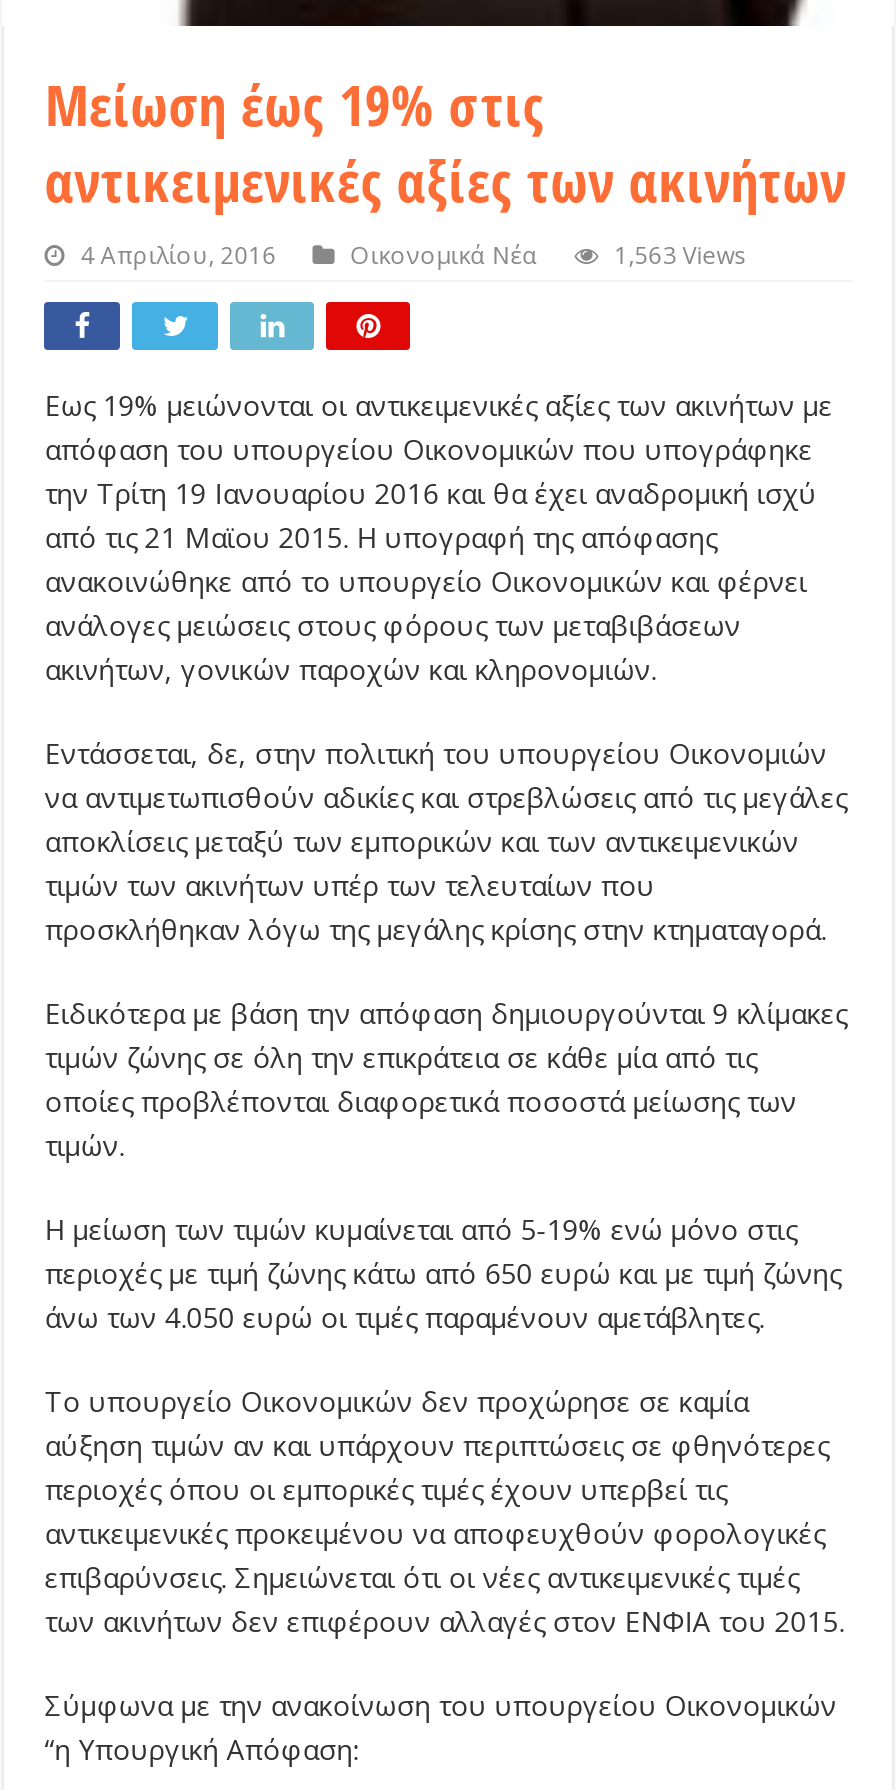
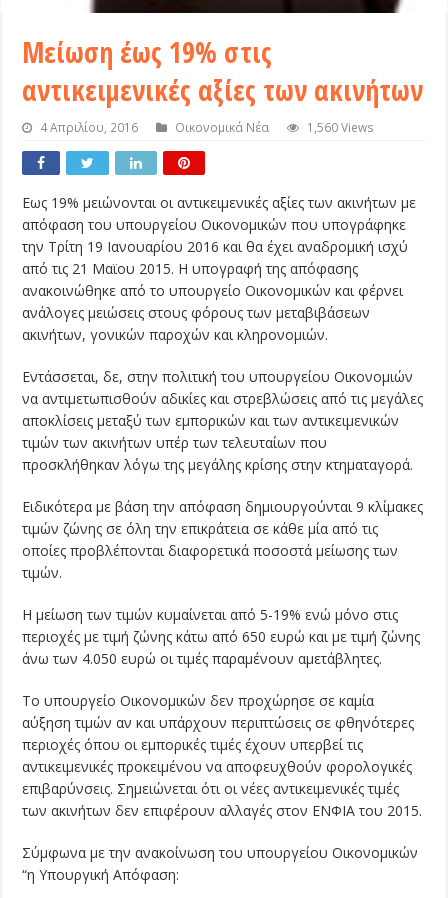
- 1,563 Views
+ 1,560 Views
